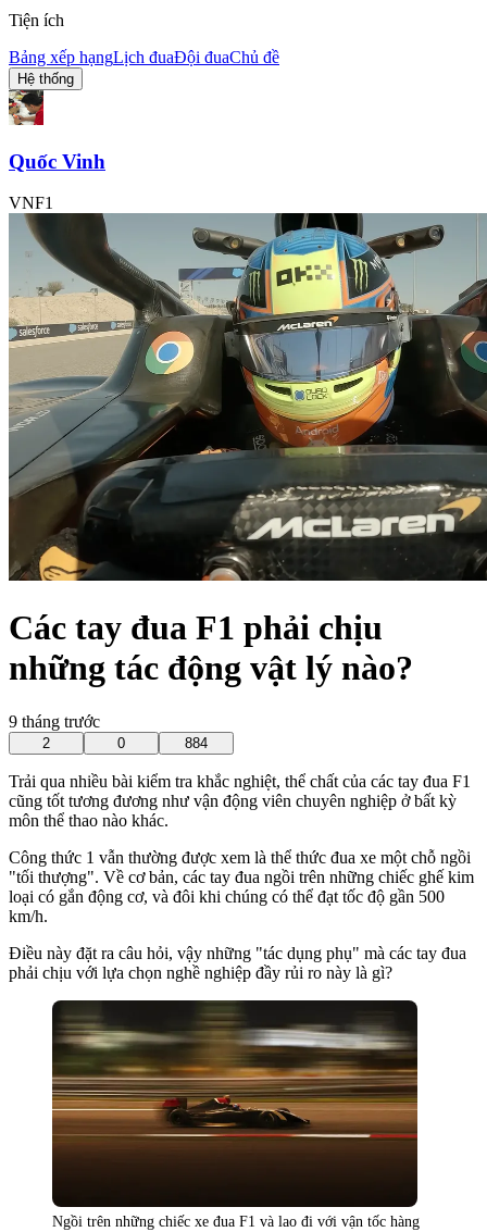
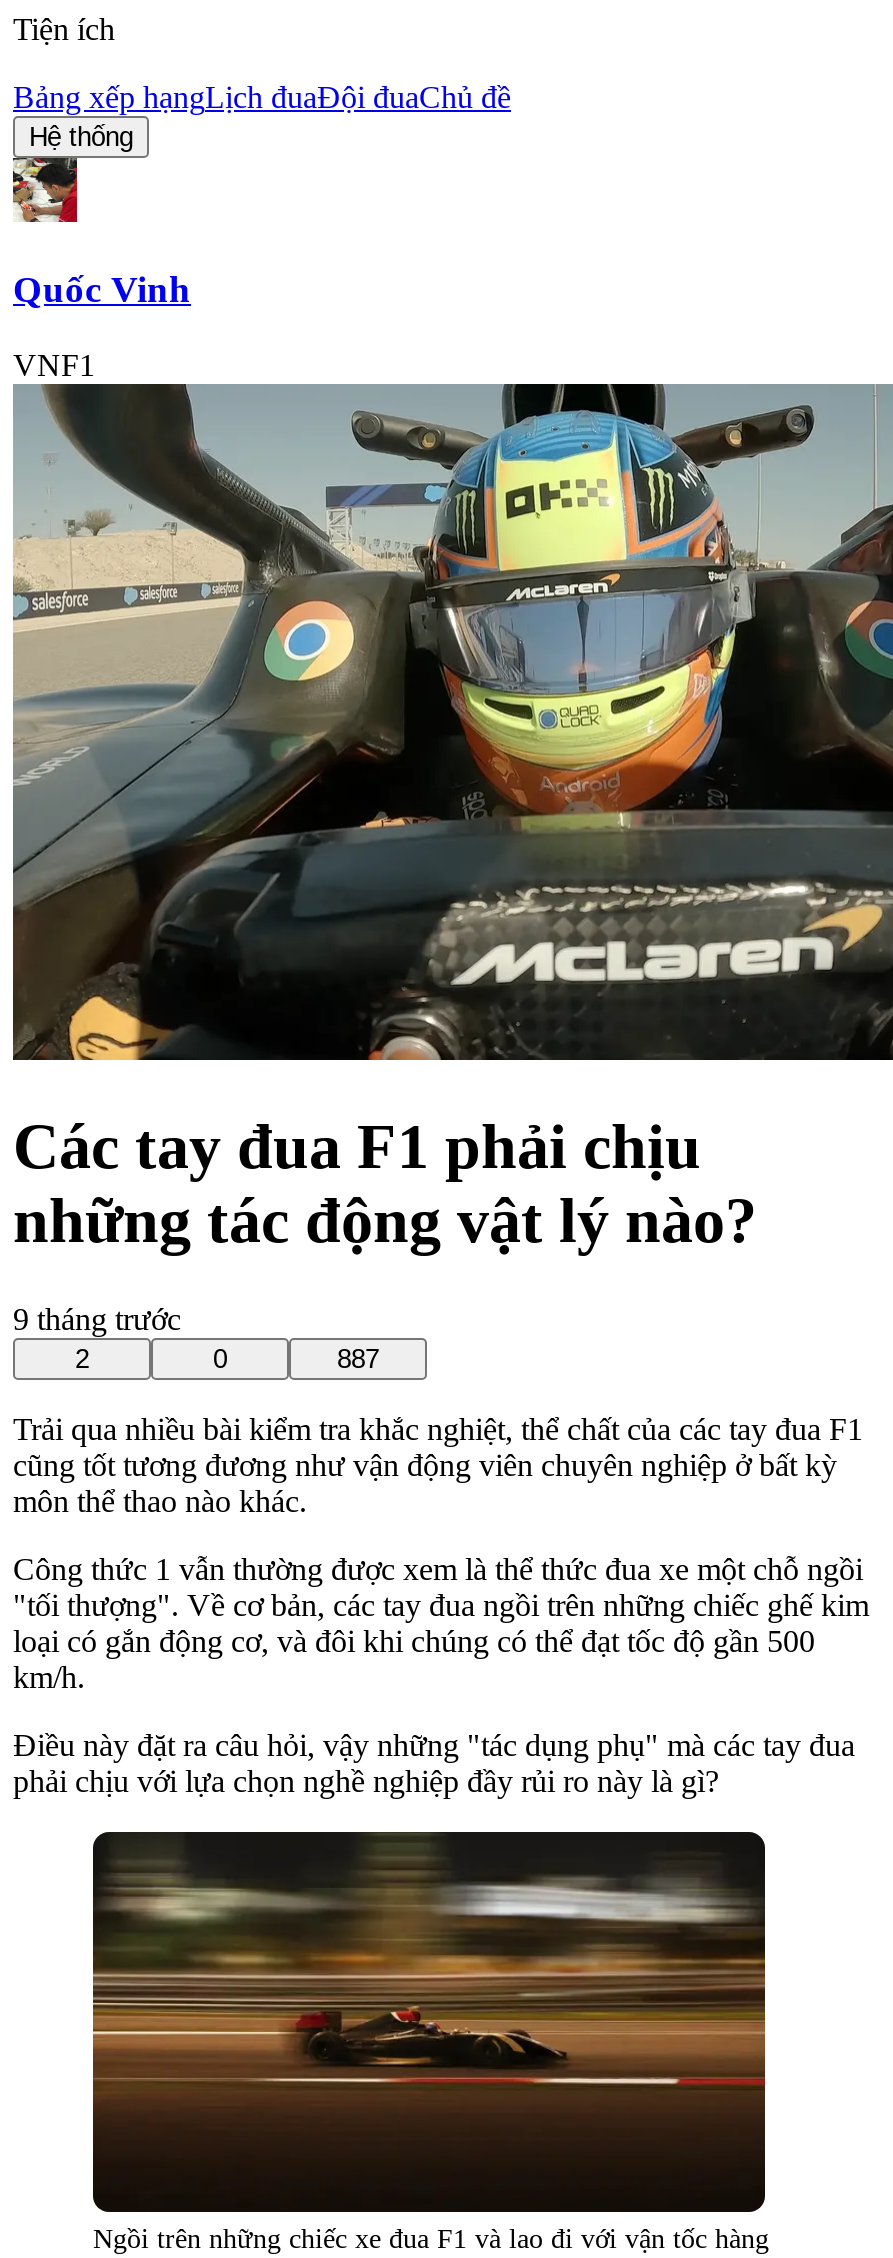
- 884
+ 887
